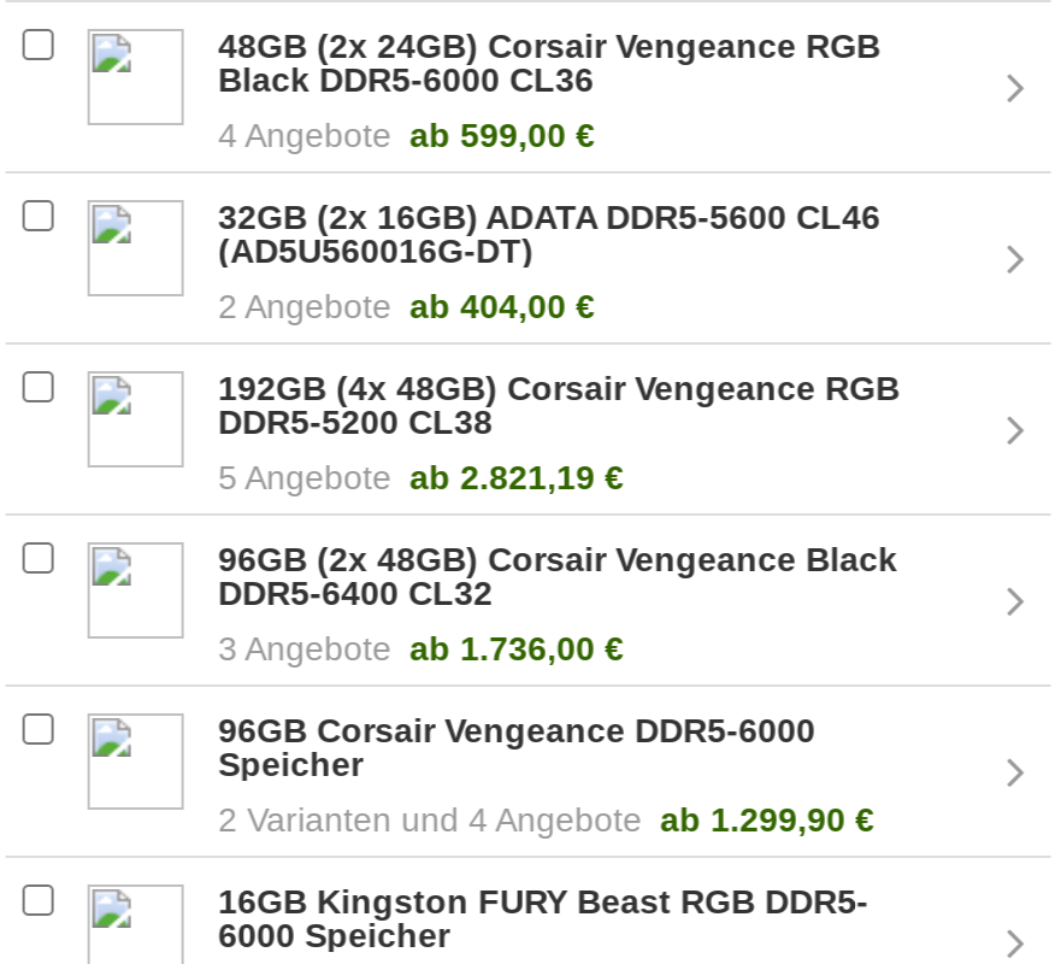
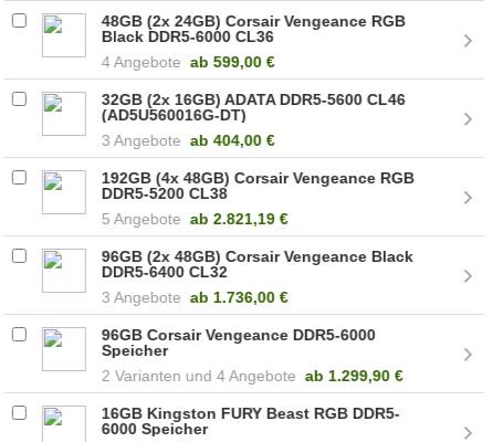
- 2 Angebote ab 404,00 €
+ 3 Angebote ab 404,00 €
